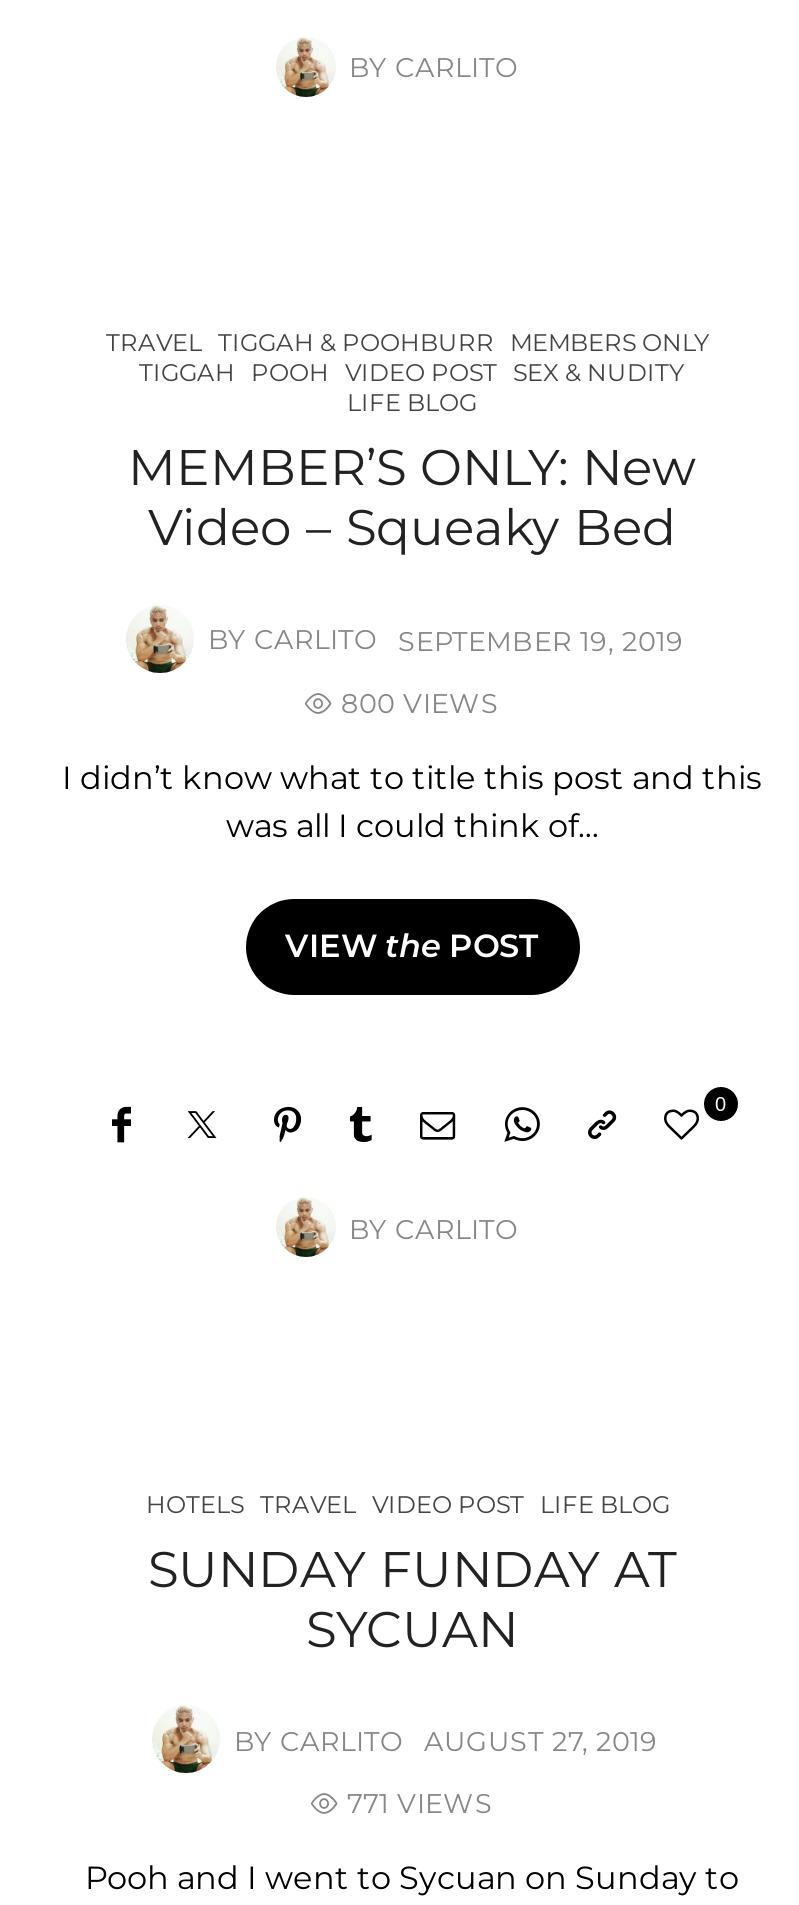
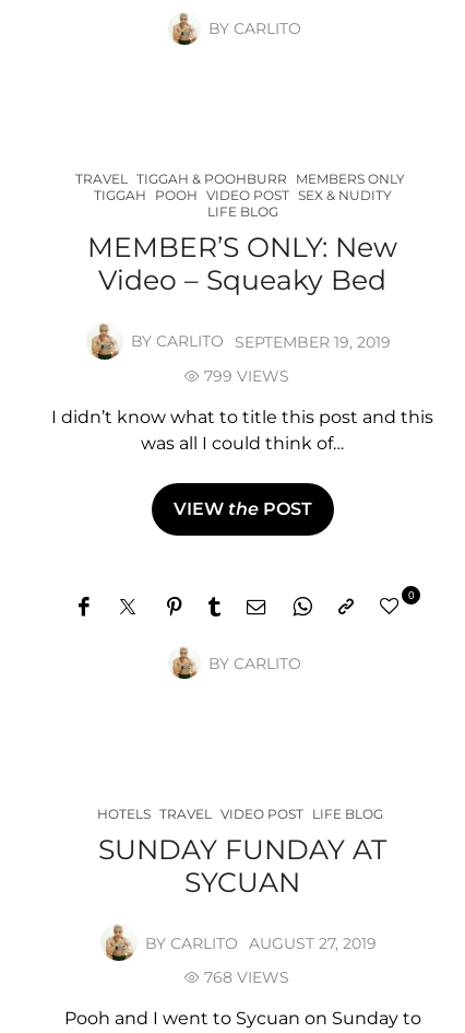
- 800 VIEWS
+ 799 VIEWS

- 771 VIEWS
+ 768 VIEWS
